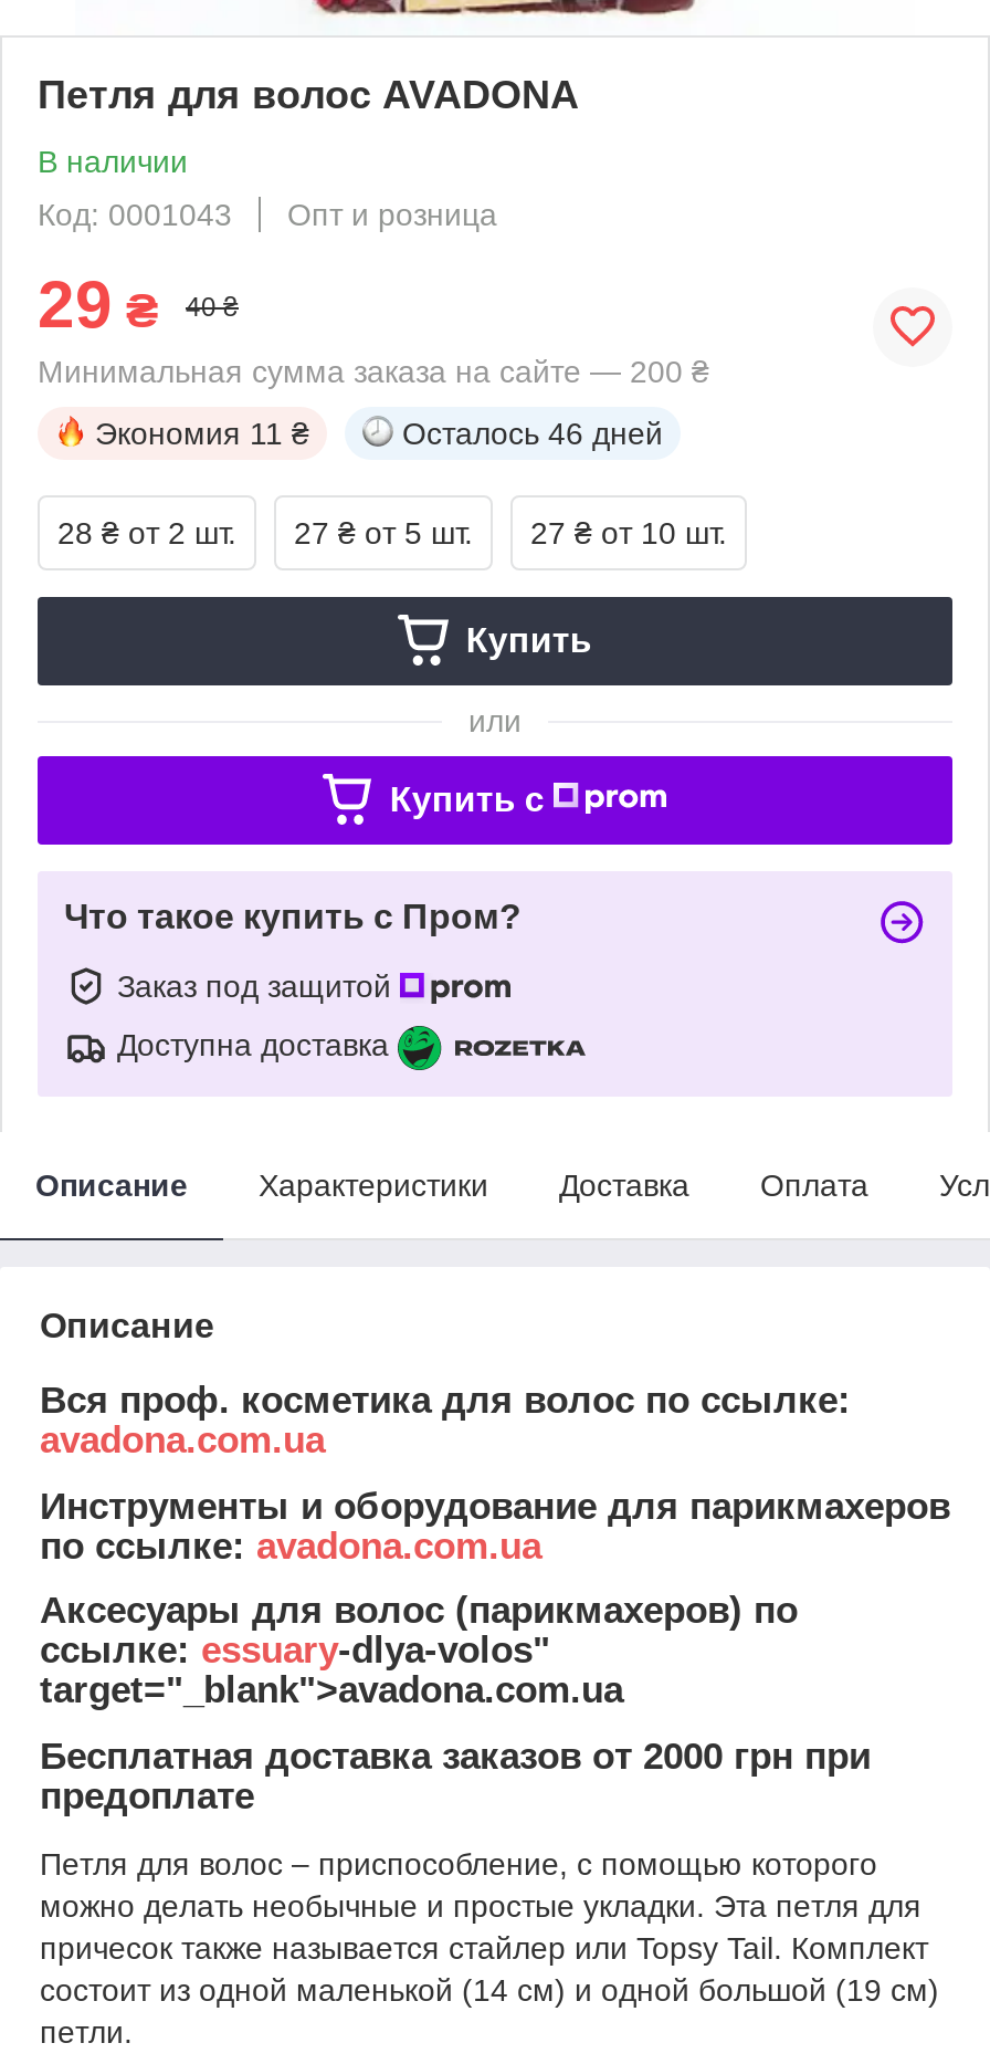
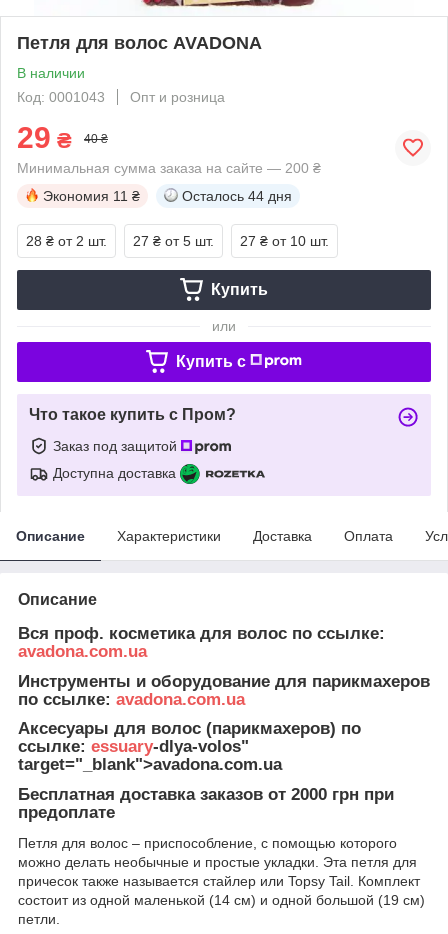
- Осталось 46 дней
+ Осталось 44 дня
